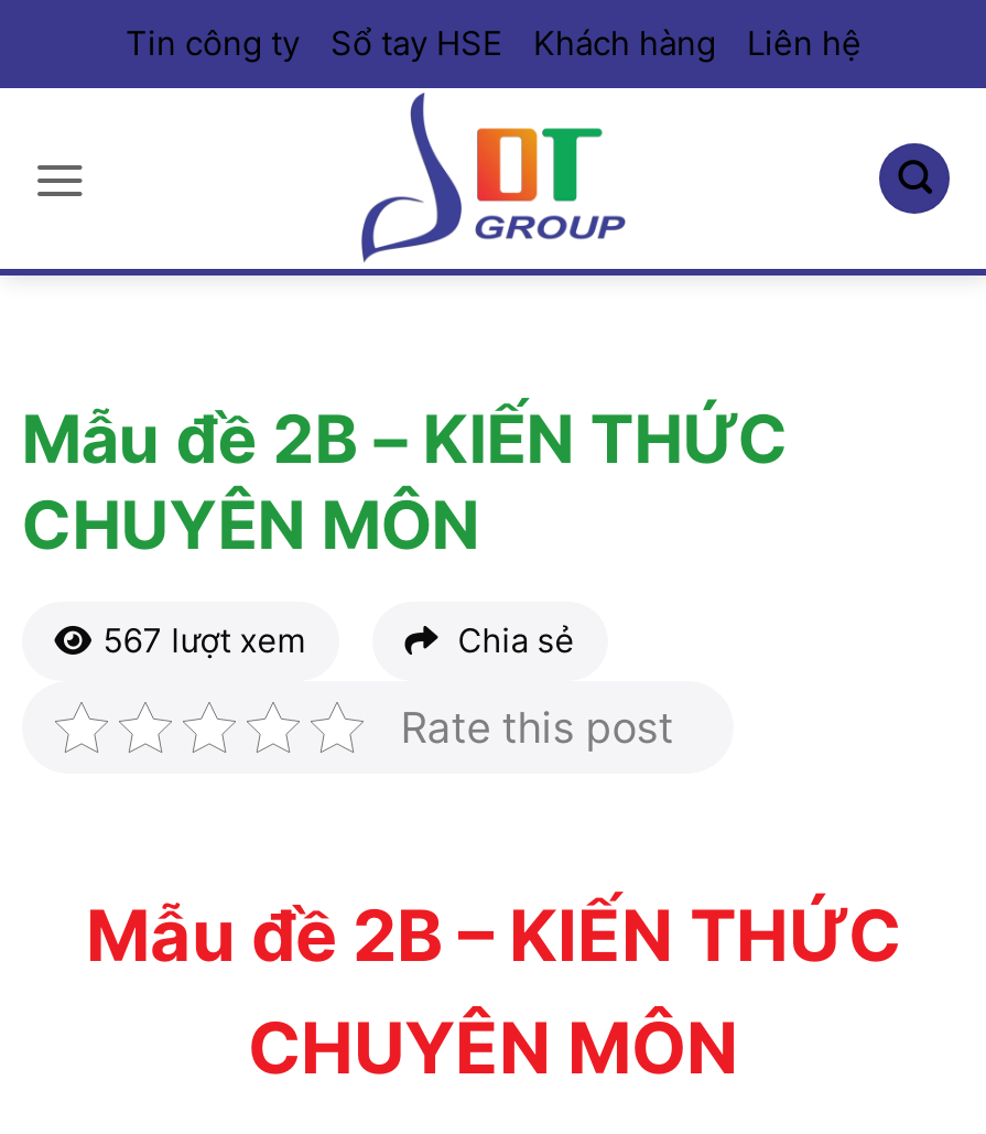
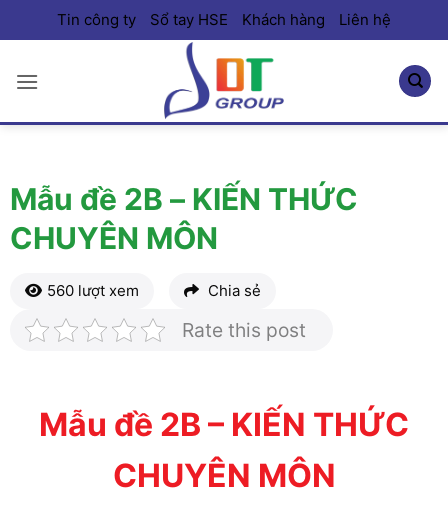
- 567 lượt xem
+ 560 lượt xem
